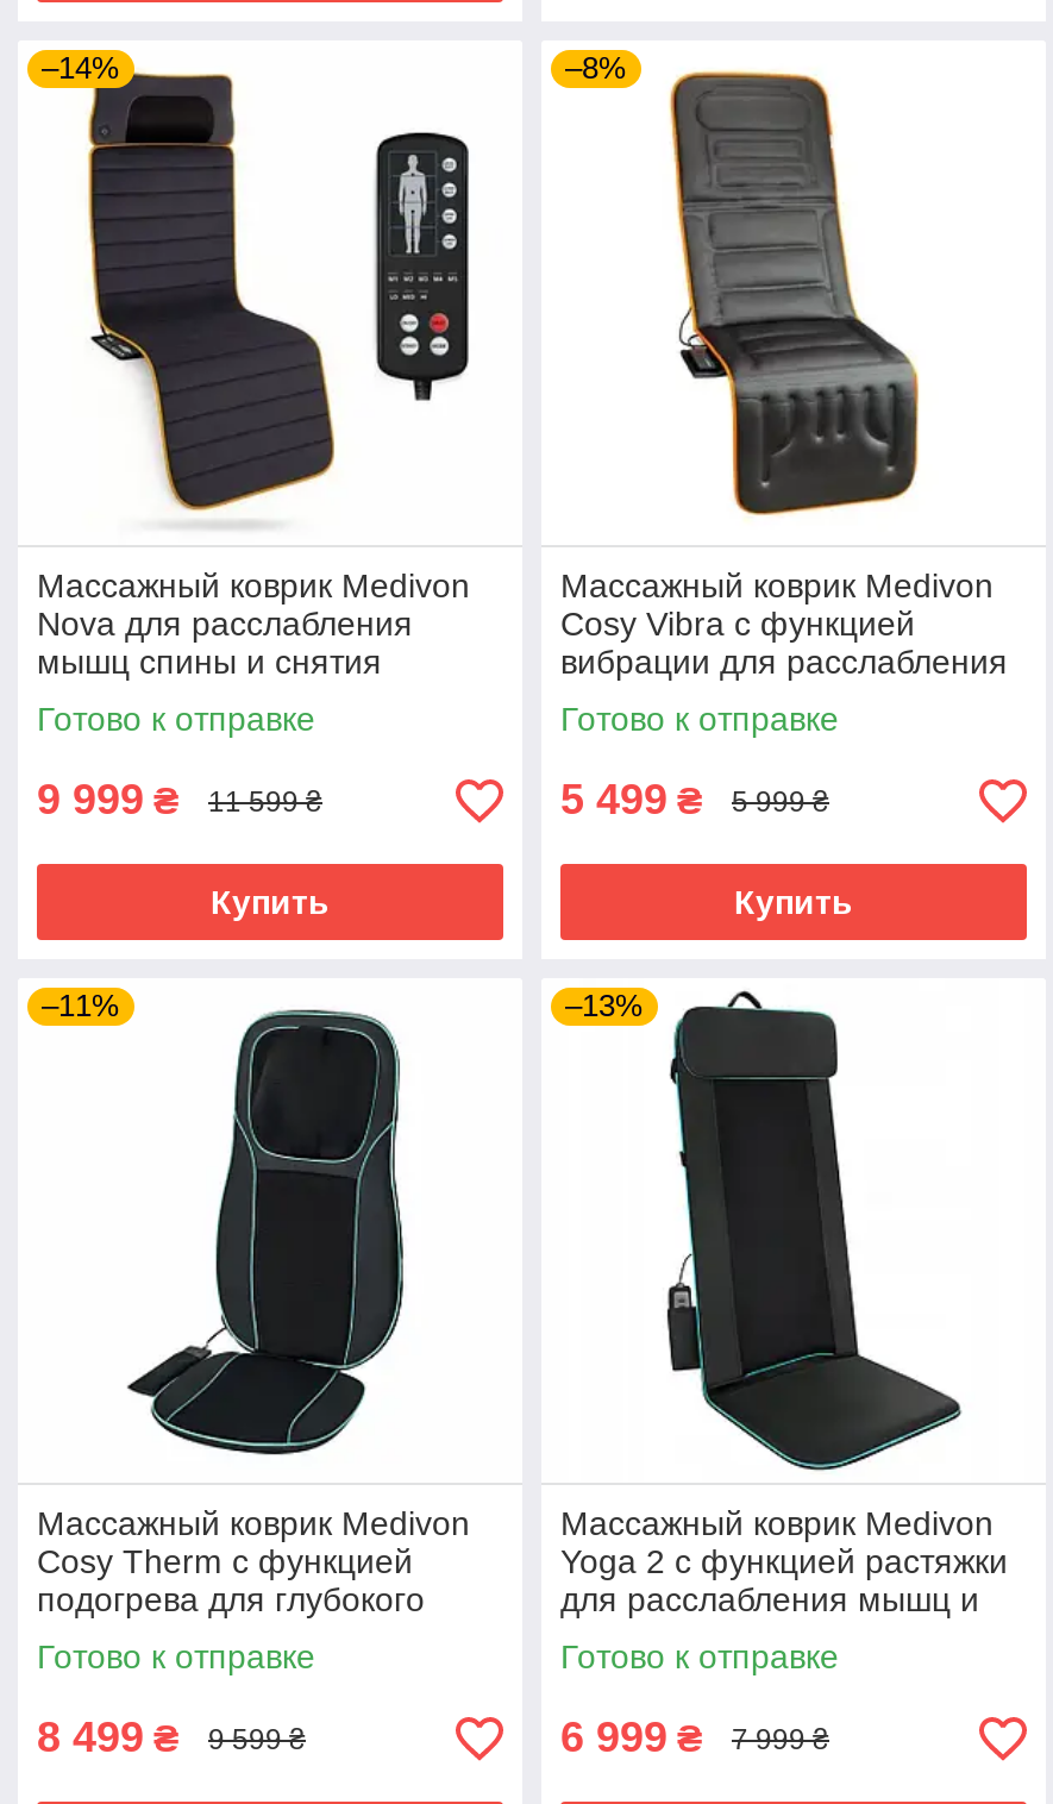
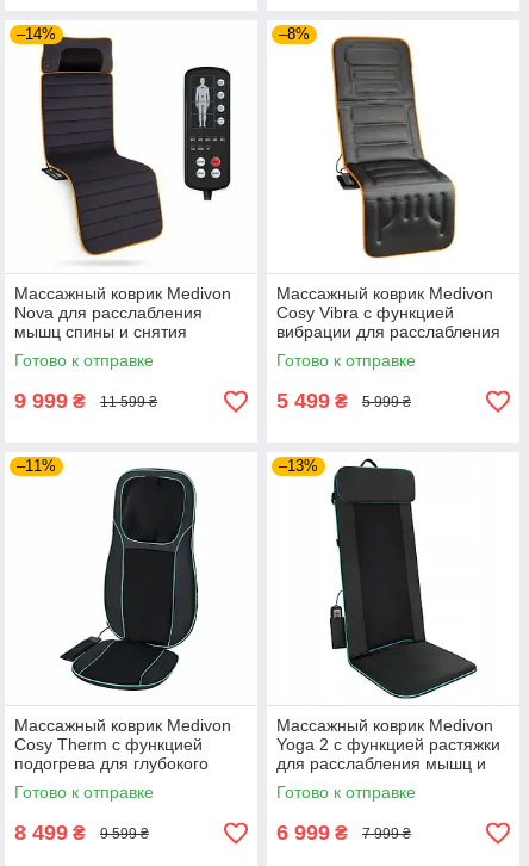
- Купить

- Купить
